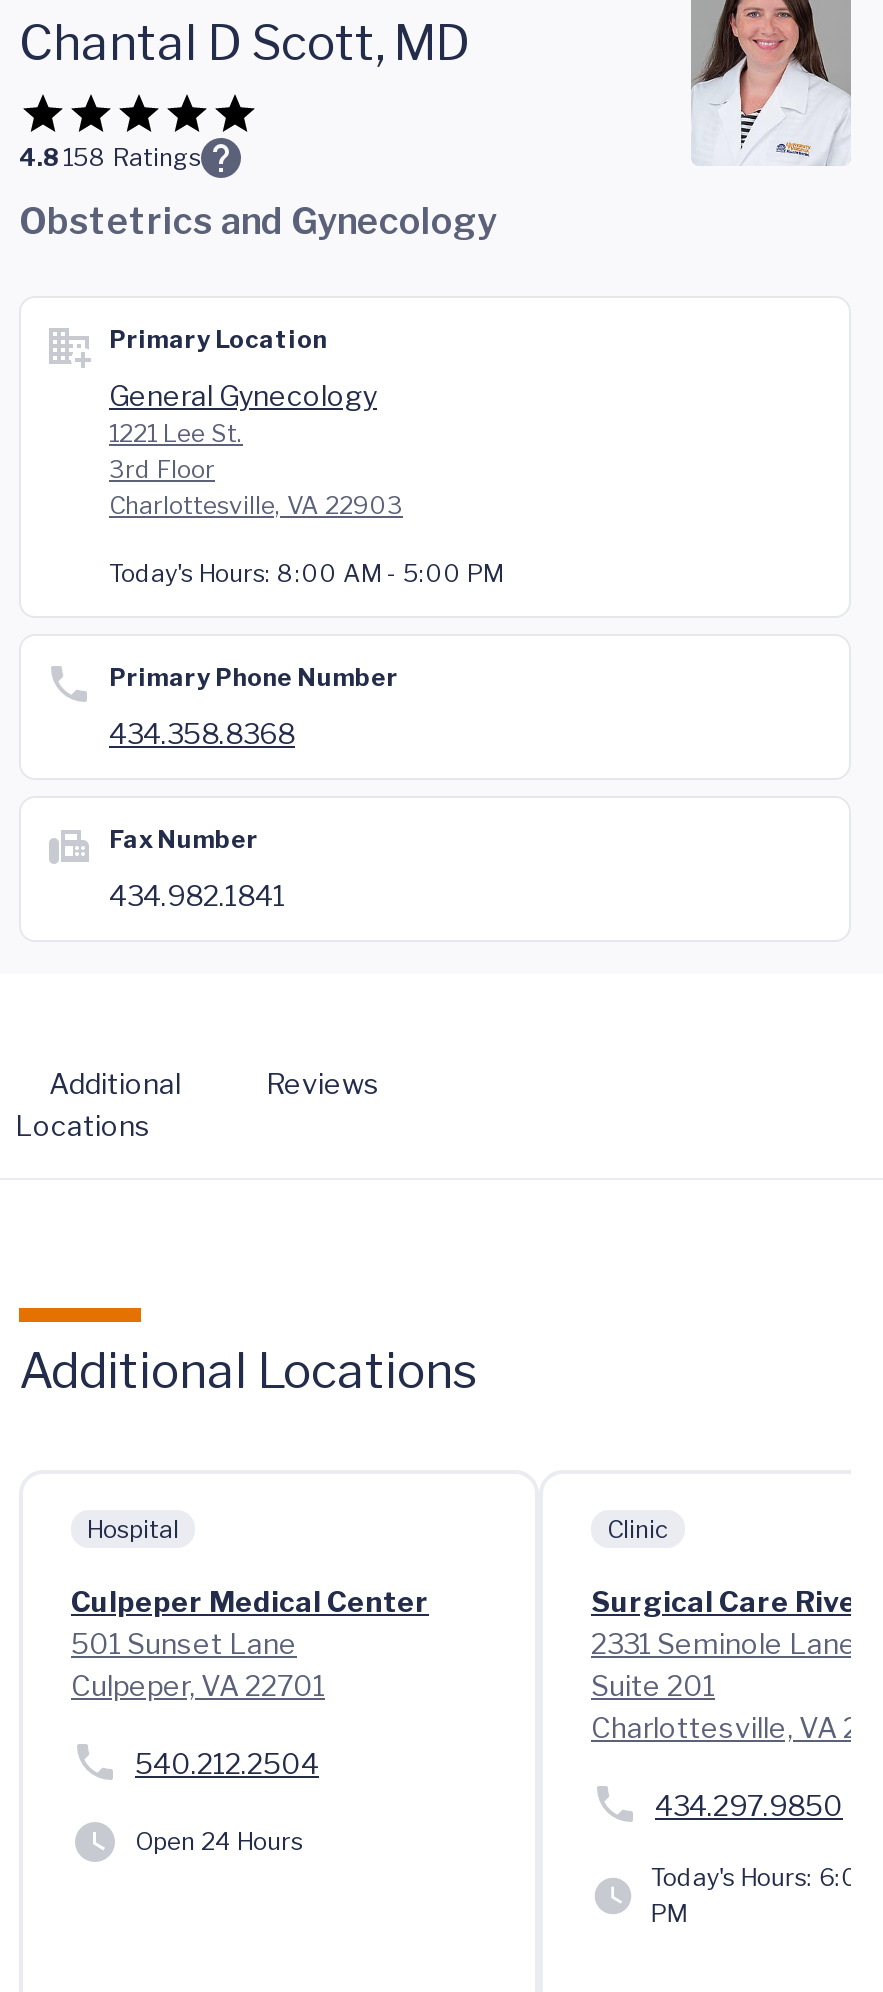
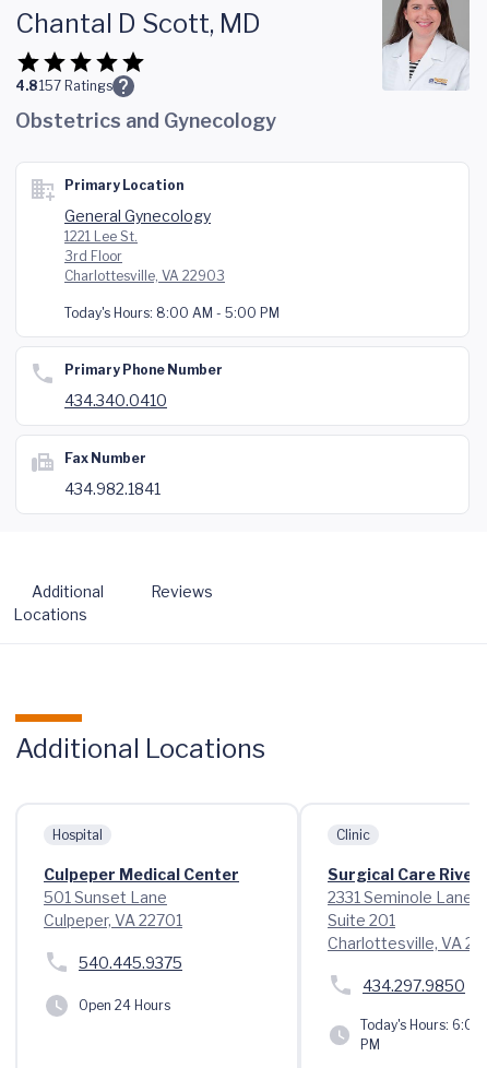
- 4.8 158 Ratings
+ 4.8 157 Ratings

- 434.358.8368
+ 434.340.0410

- 540.212.2504
+ 540.445.9375
